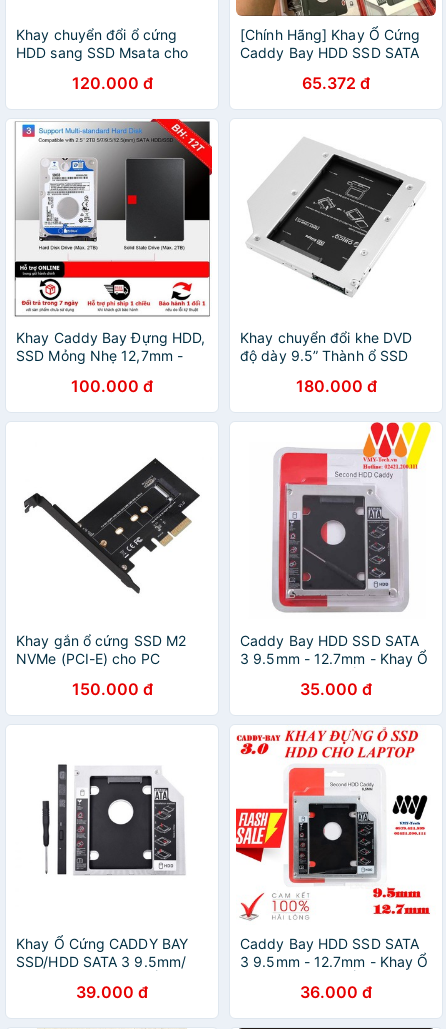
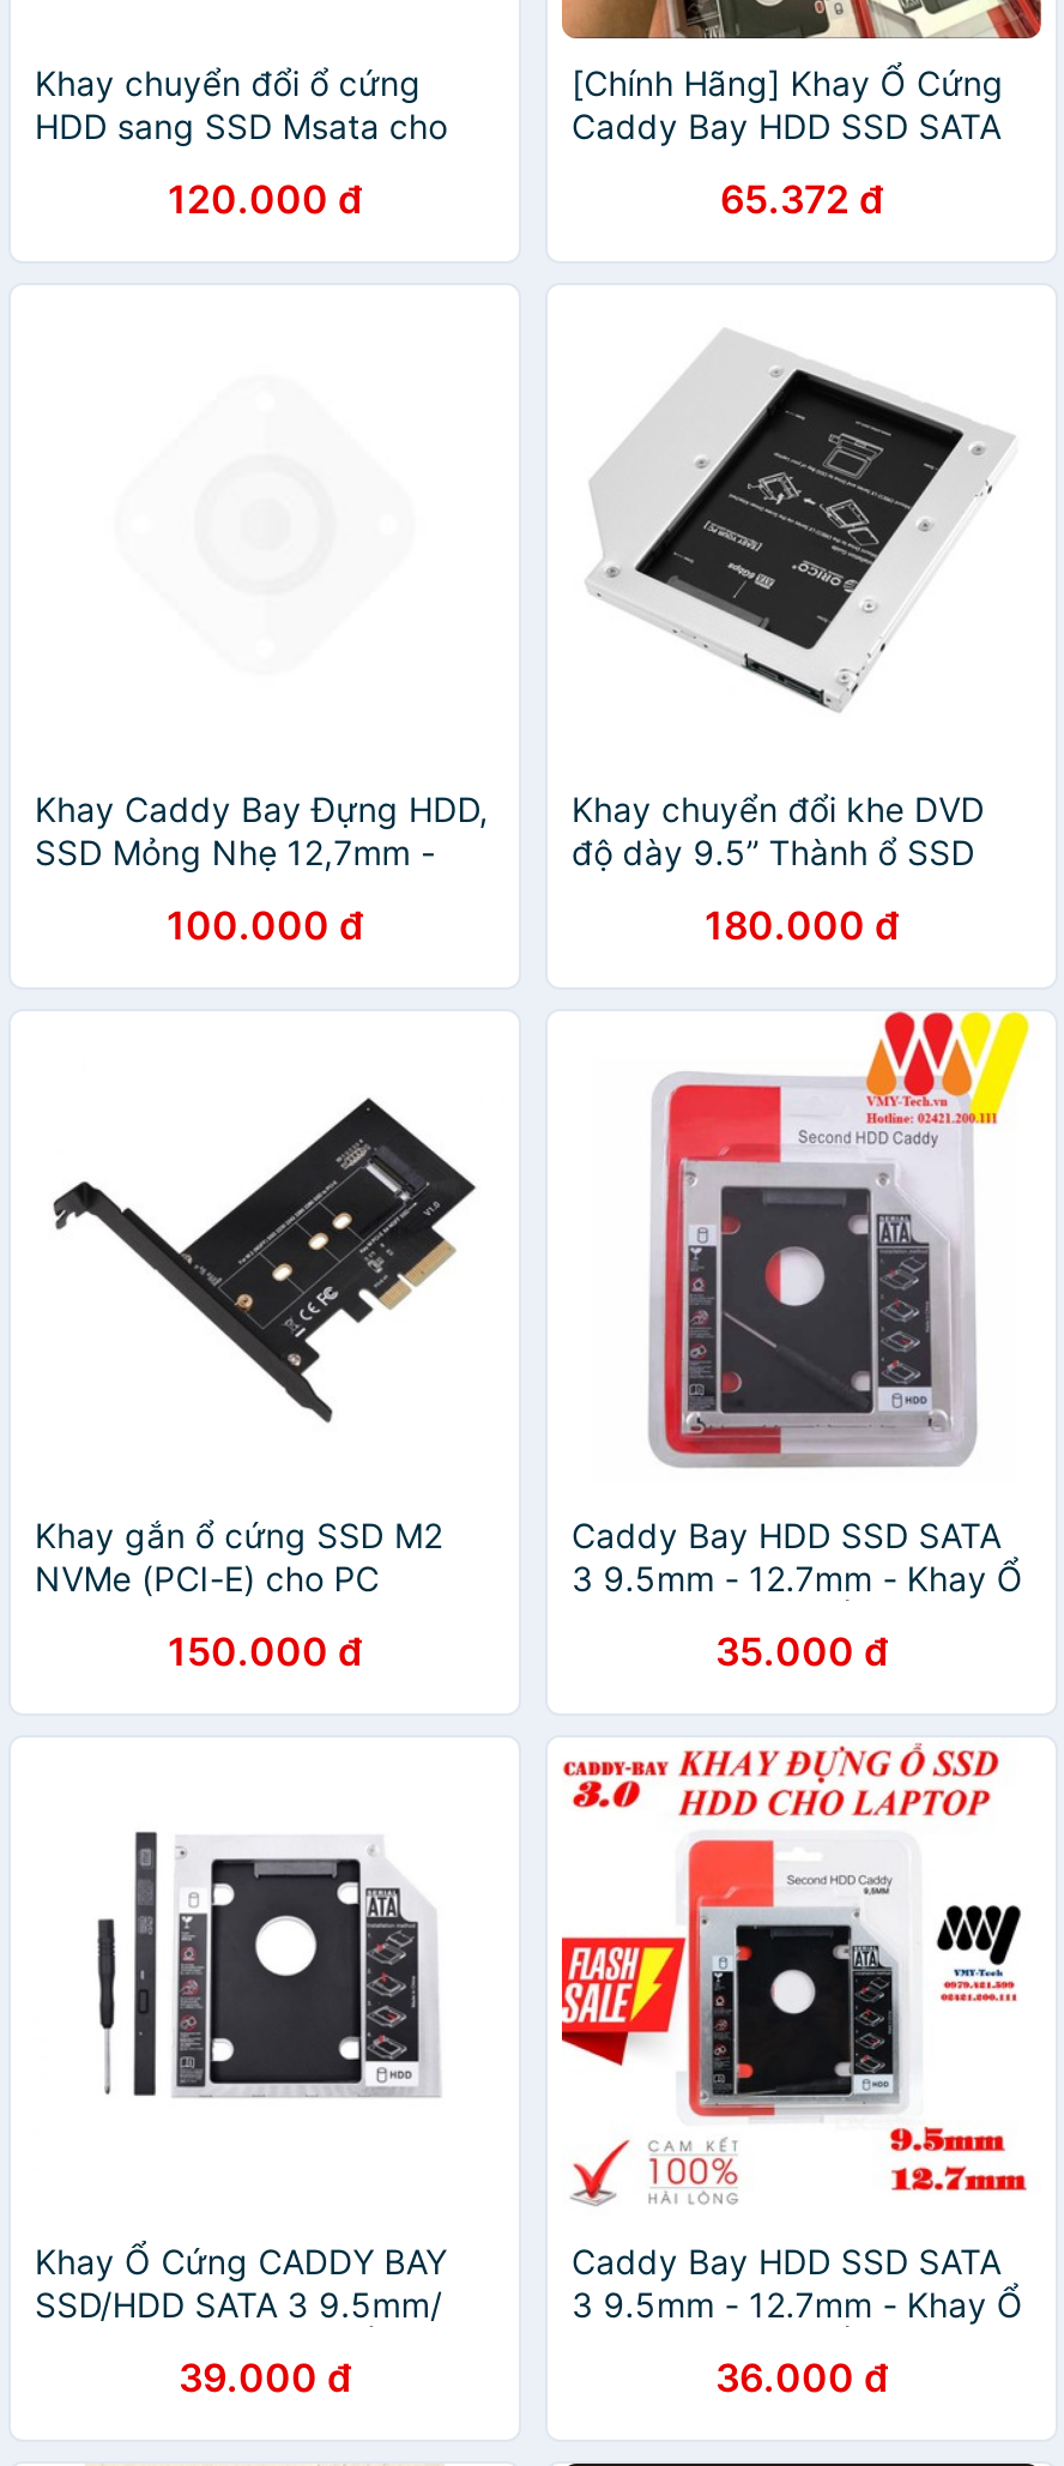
- [image]
